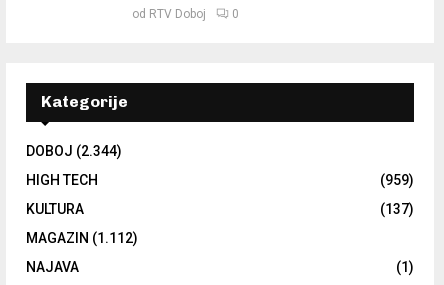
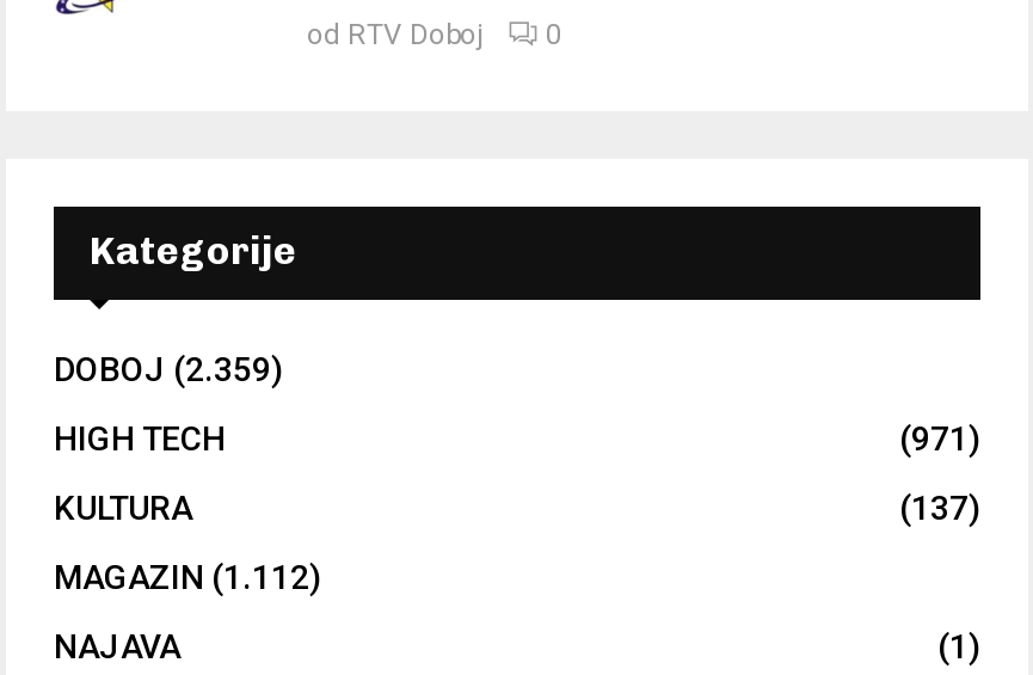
- DOBOJ (2.344)
+ DOBOJ (2.359)

- (959)
+ (971)
